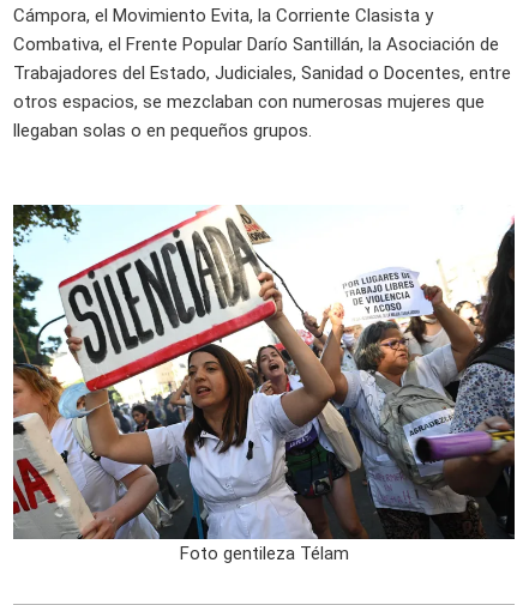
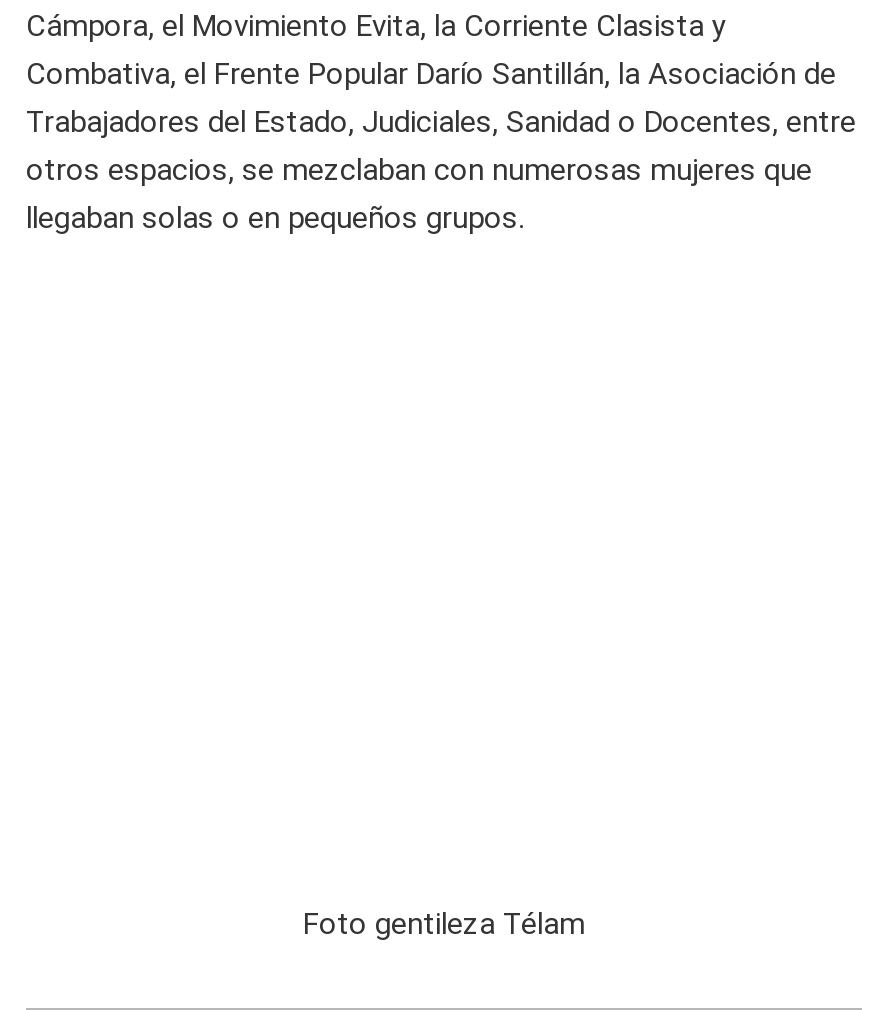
- [image]
